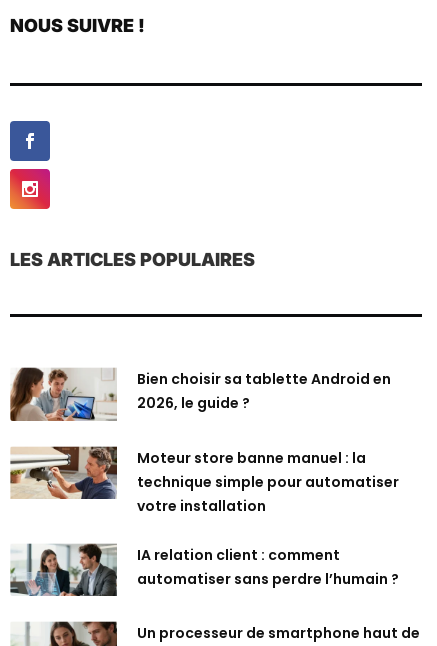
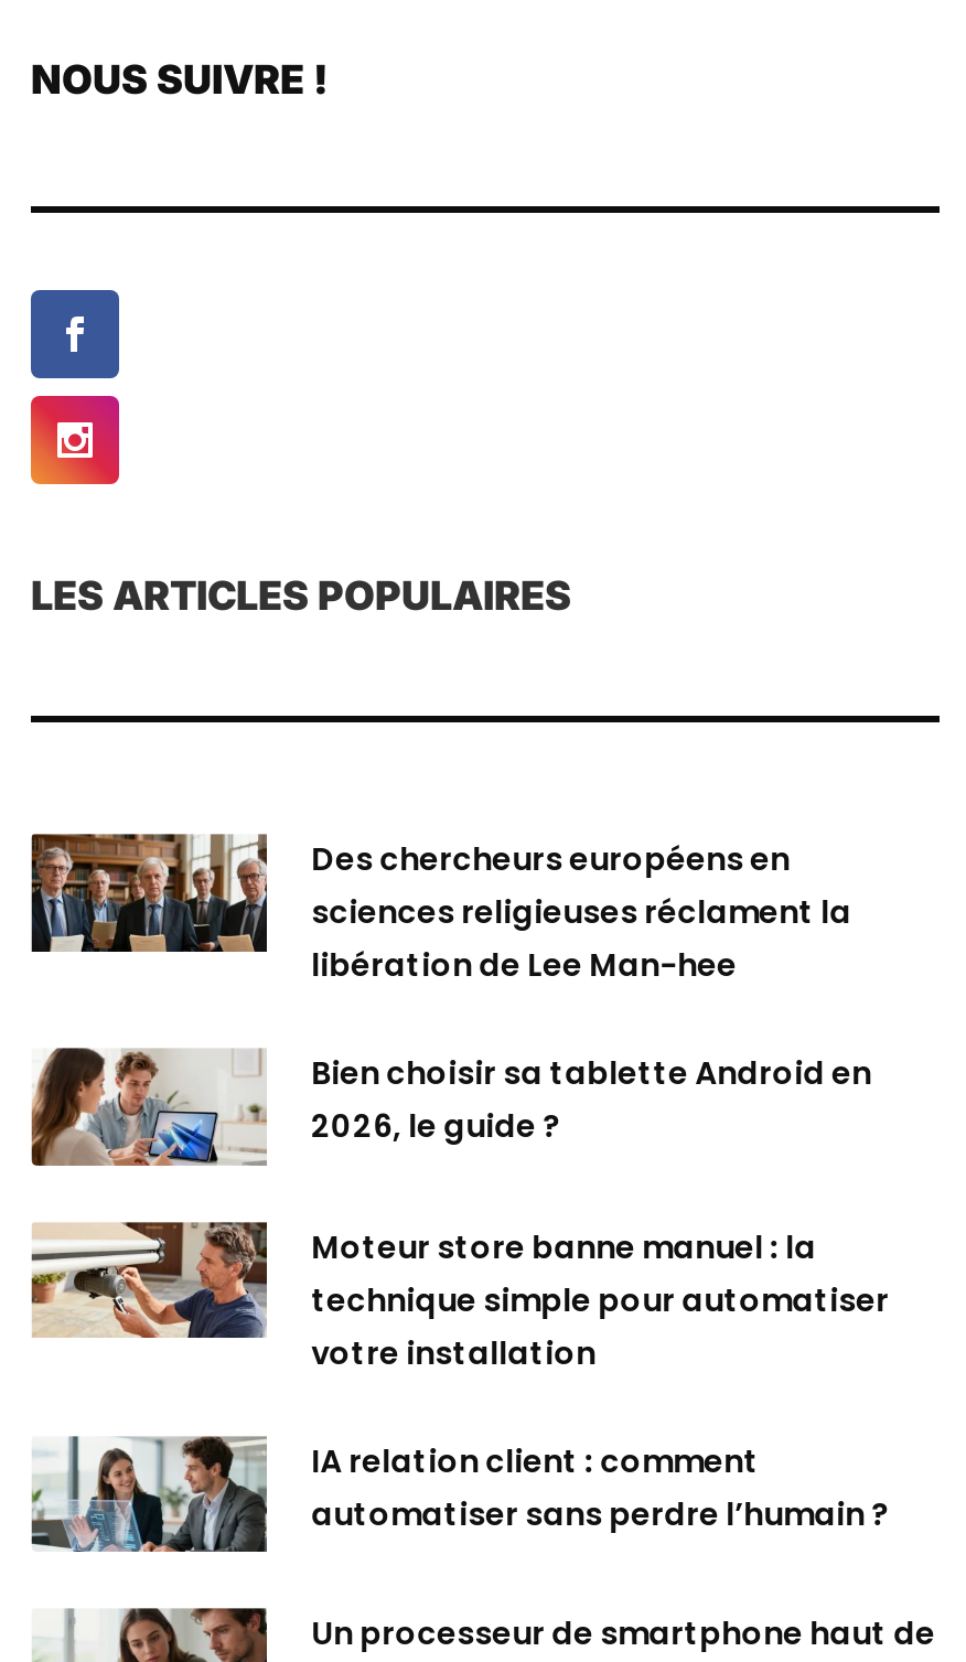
+ [image]
+ Des chercheurs européens en
+ sciences religieuses réclament la
+ libération de Lee Man-hee
